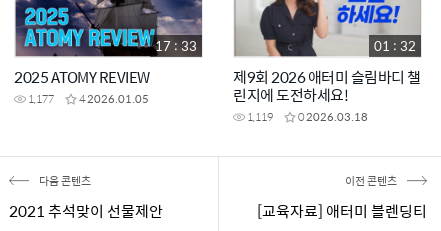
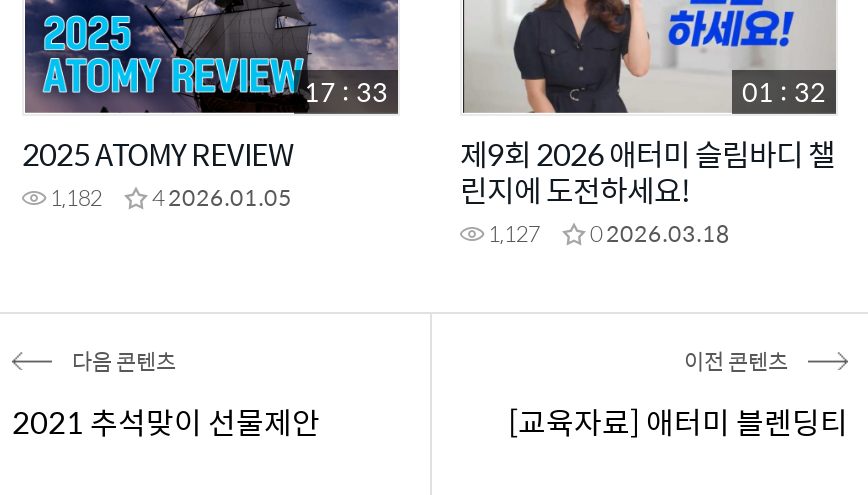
- 1,177 4 2026.01.05
+ 1,182 4 2026.01.05

- 1,119 0 2026.03.18
+ 1,127 0 2026.03.18
